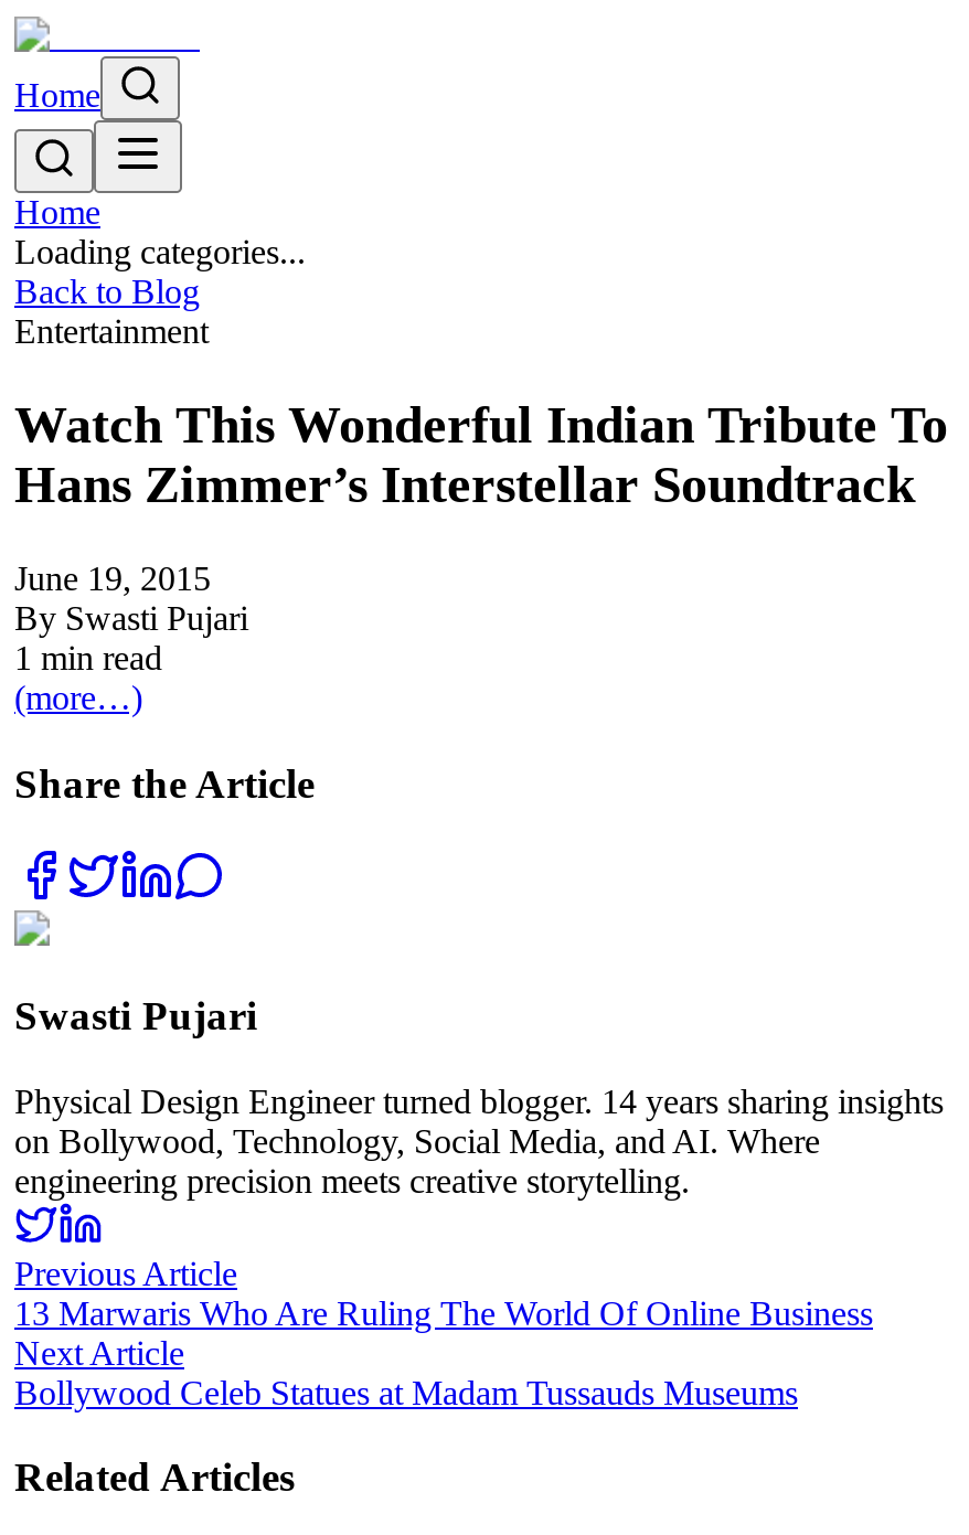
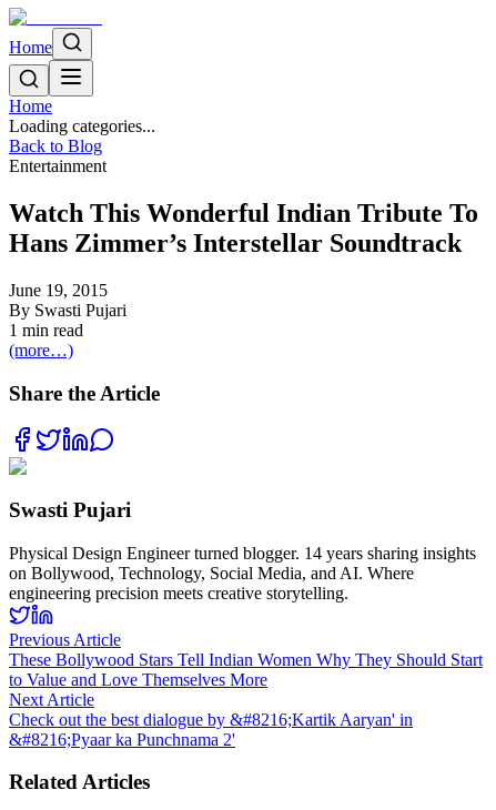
- 13 Marwaris Who Are Ruling The World Of Online Business
+ These Bollywood Stars Tell Indian Women Why They Should Start
+ to Value and Love Themselves More

- Bollywood Celeb Statues at Madam Tussauds Museums
+ Check out the best dialogue by &#8216;Kartik Aaryan' in
+ &#8216;Pyaar ka Punchnama 2'
